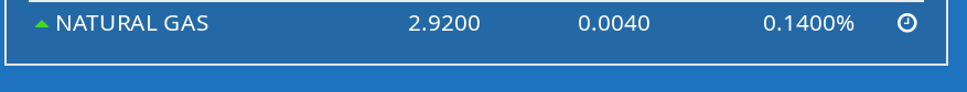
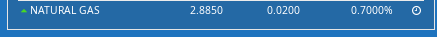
- 2.9200
+ 2.8850

- 0.0040
+ 0.0200

- 0.1400%
+ 0.7000%
